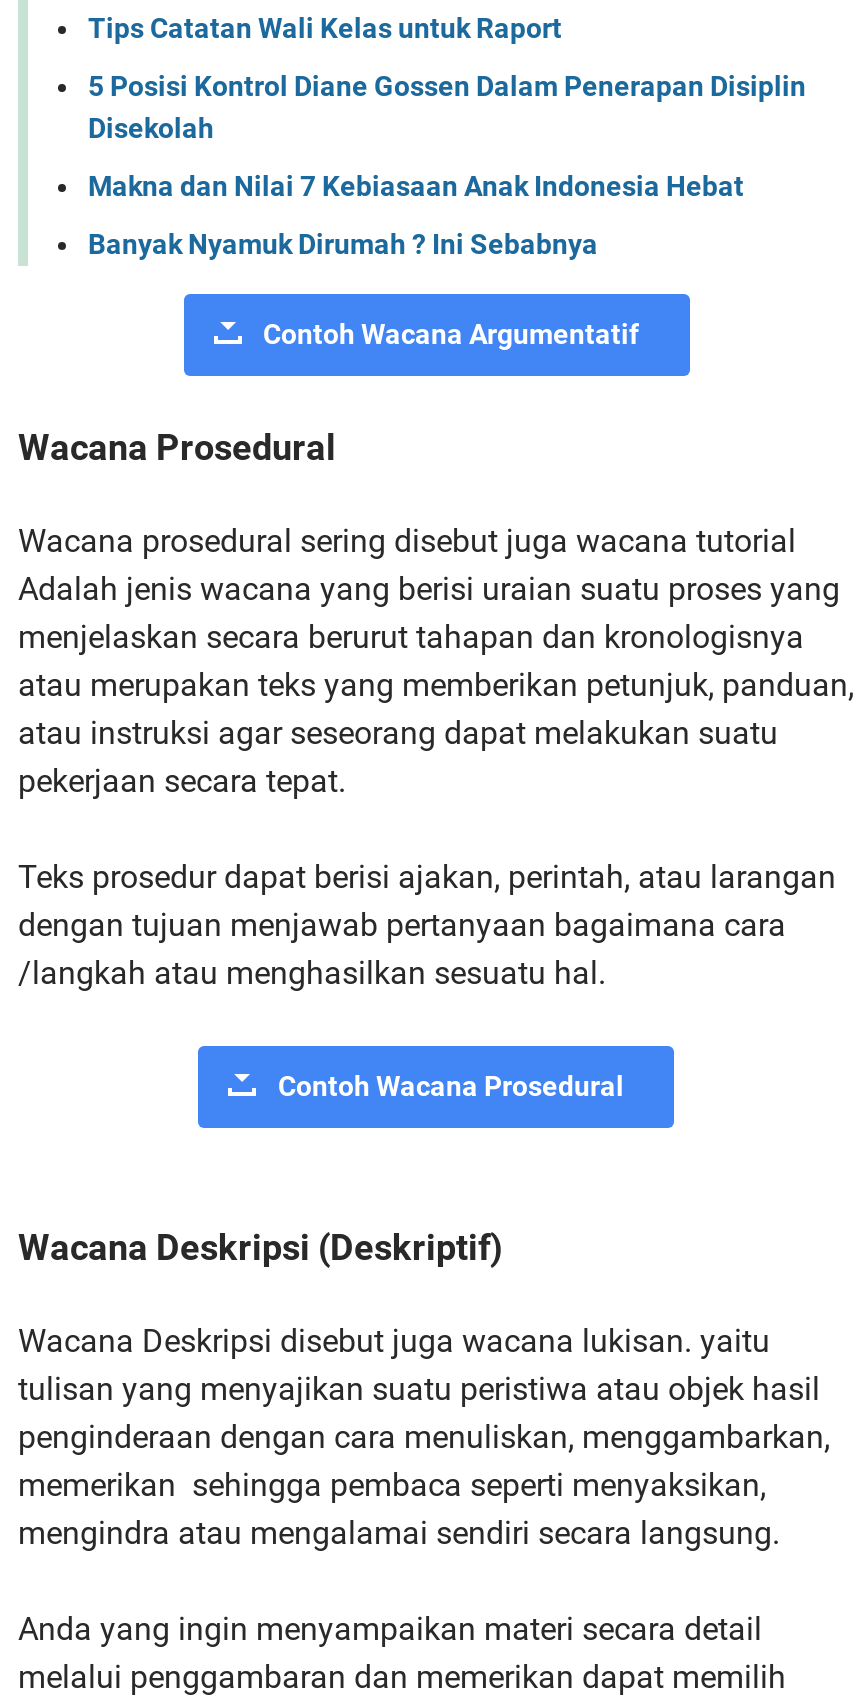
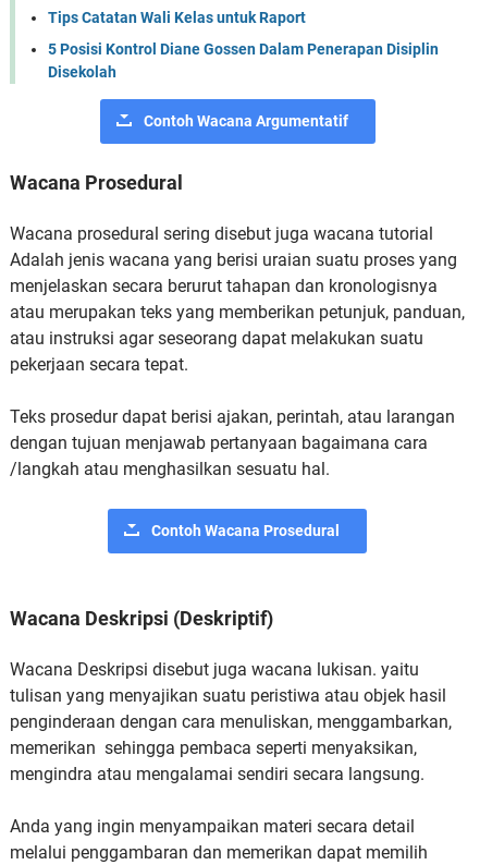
- Makna dan Nilai 7 Kebiasaan Anak Indonesia Hebat
- Banyak Nyamuk Dirumah ? Ini Sebabnya
